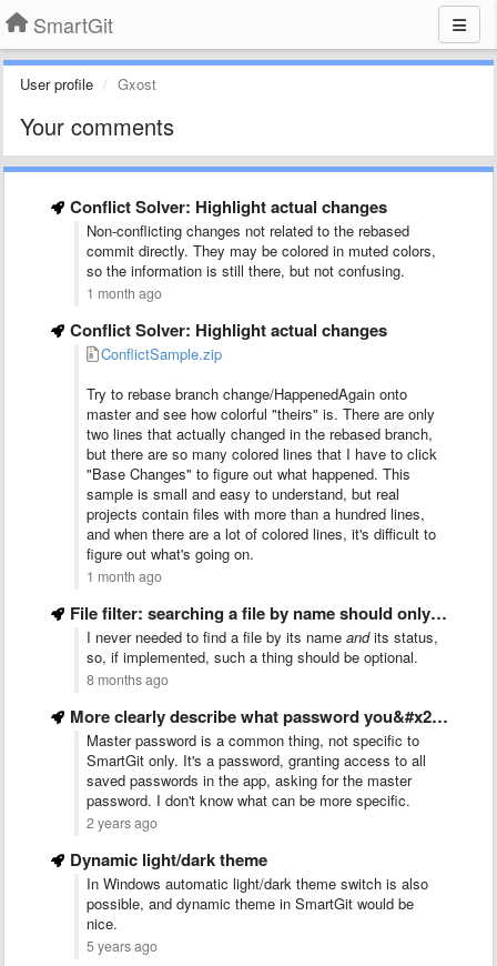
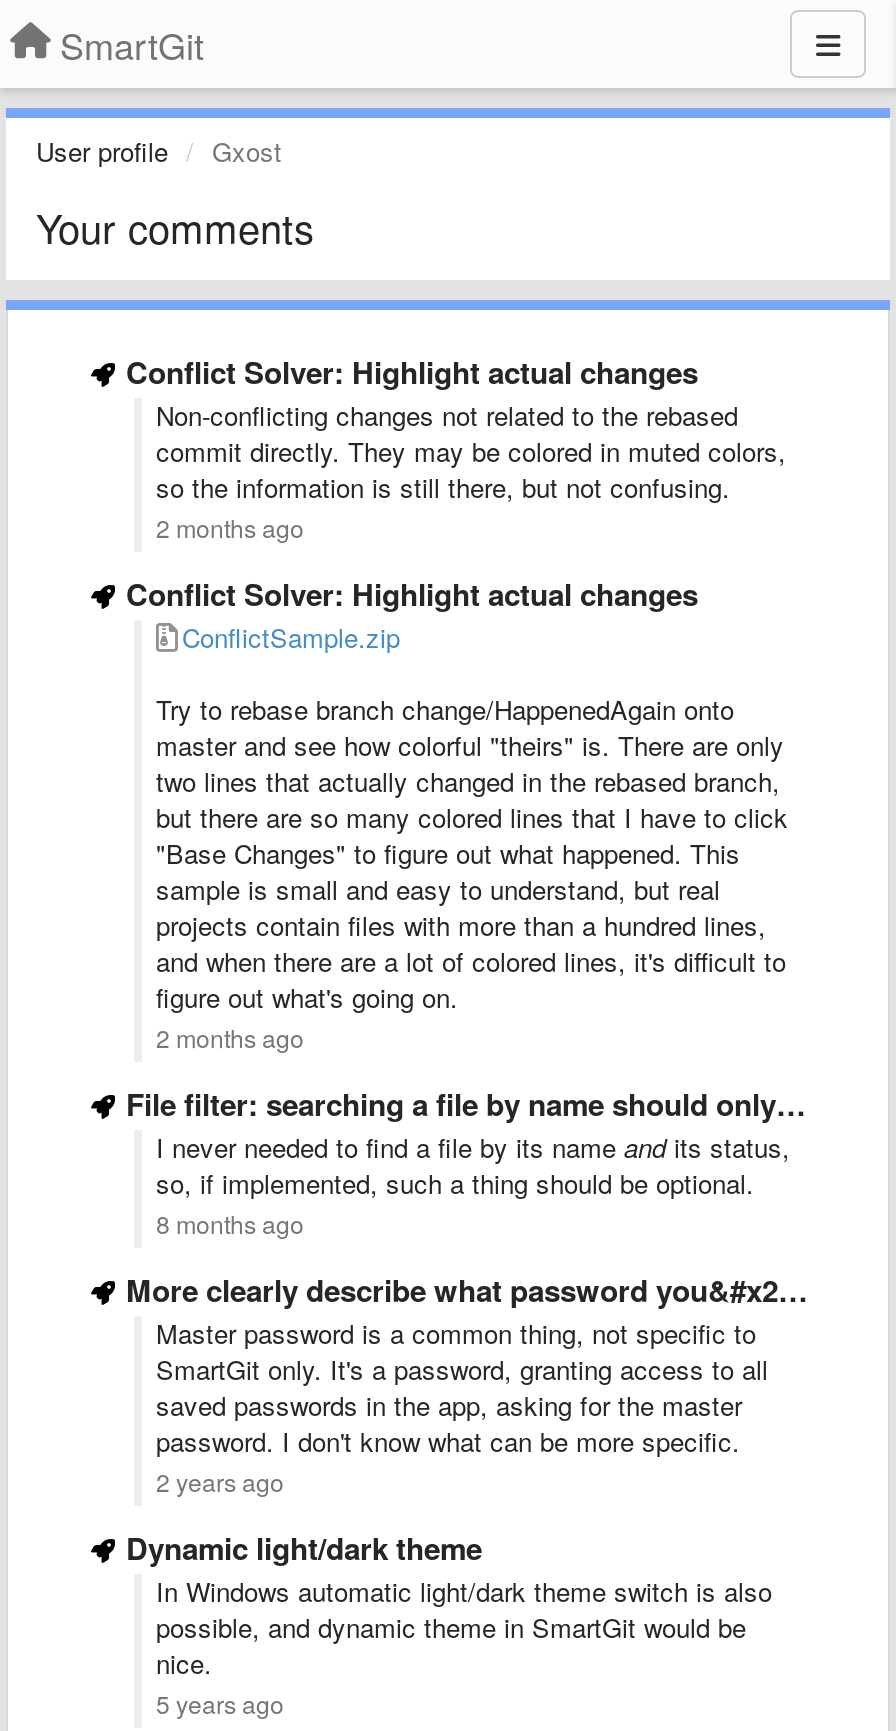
- 1 month ago
+ 2 months ago

- 1 month ago
+ 2 months ago
